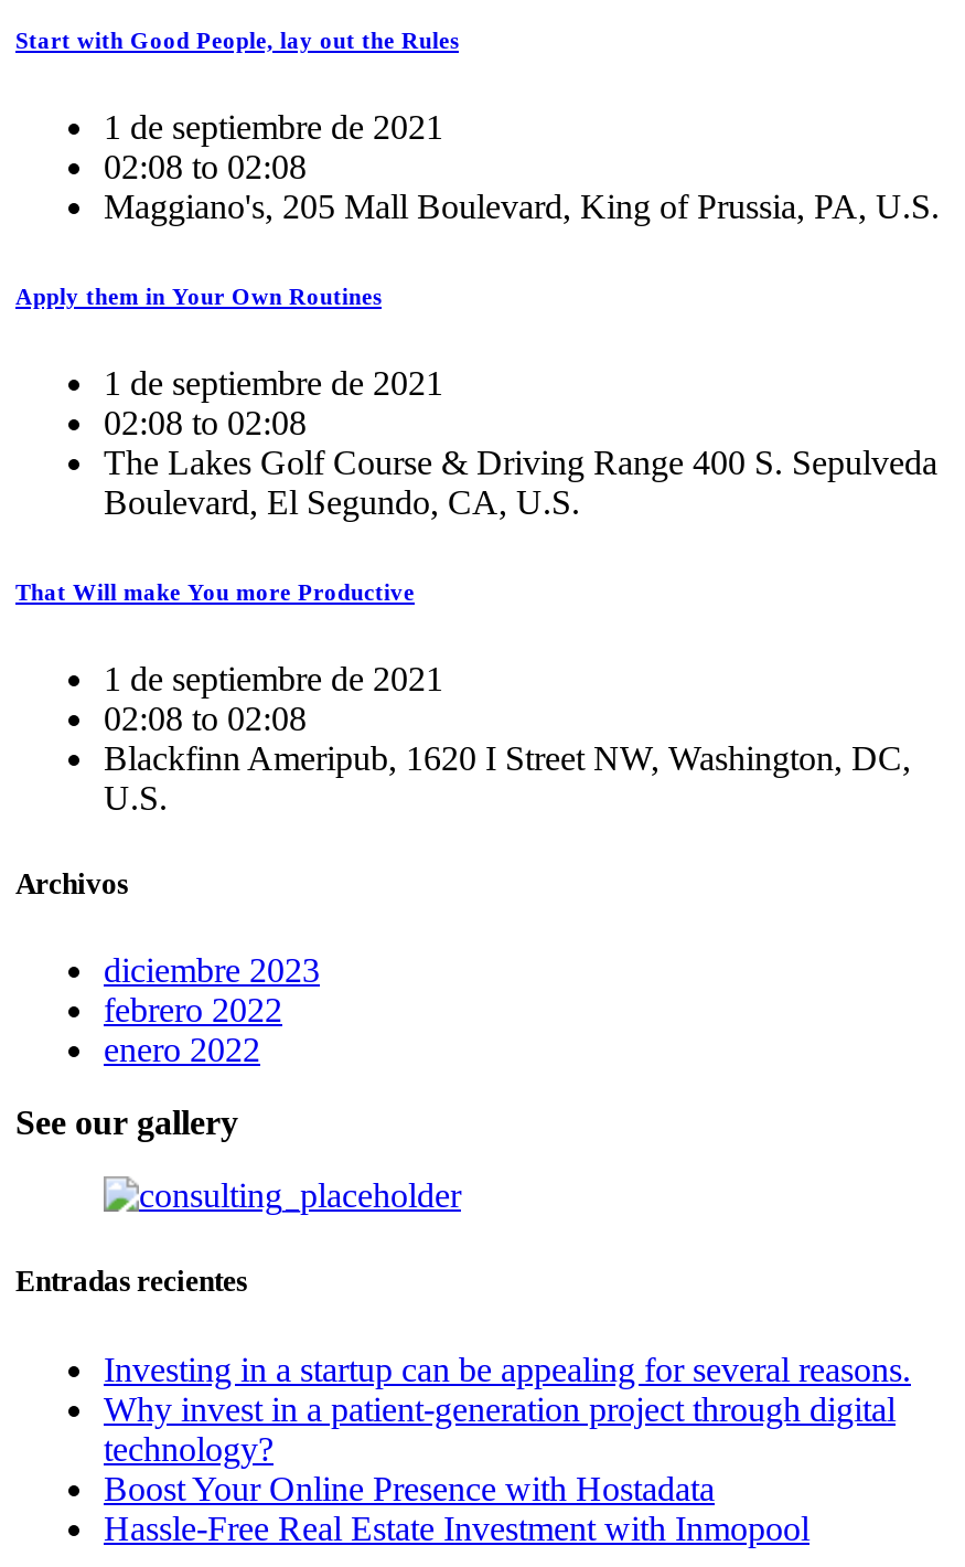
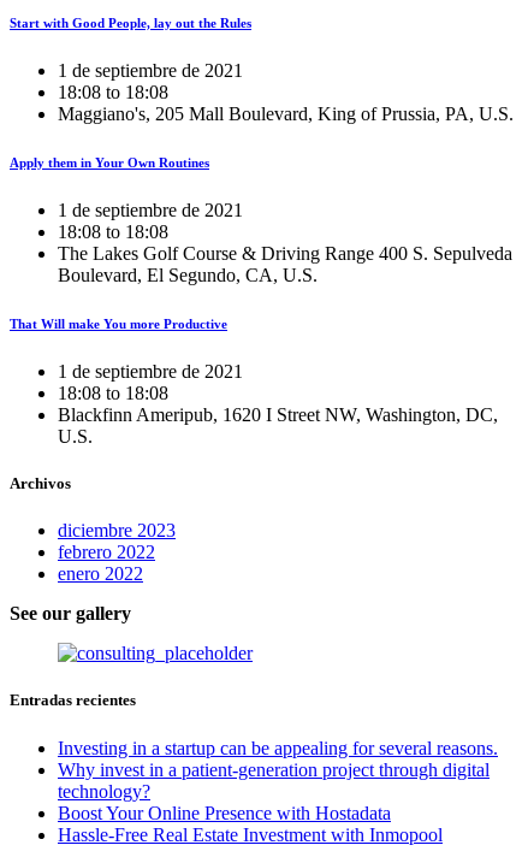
- 02:08 to 02:08
+ 18:08 to 18:08

- 02:08 to 02:08
+ 18:08 to 18:08

- 02:08 to 02:08
+ 18:08 to 18:08
